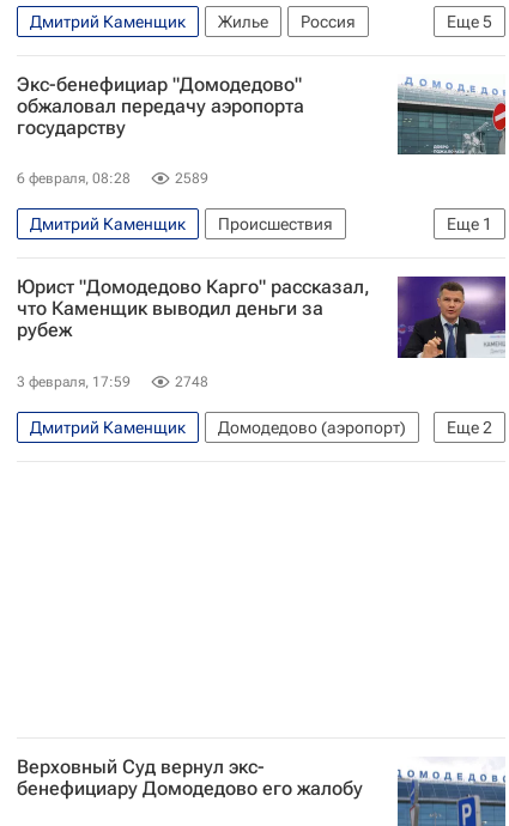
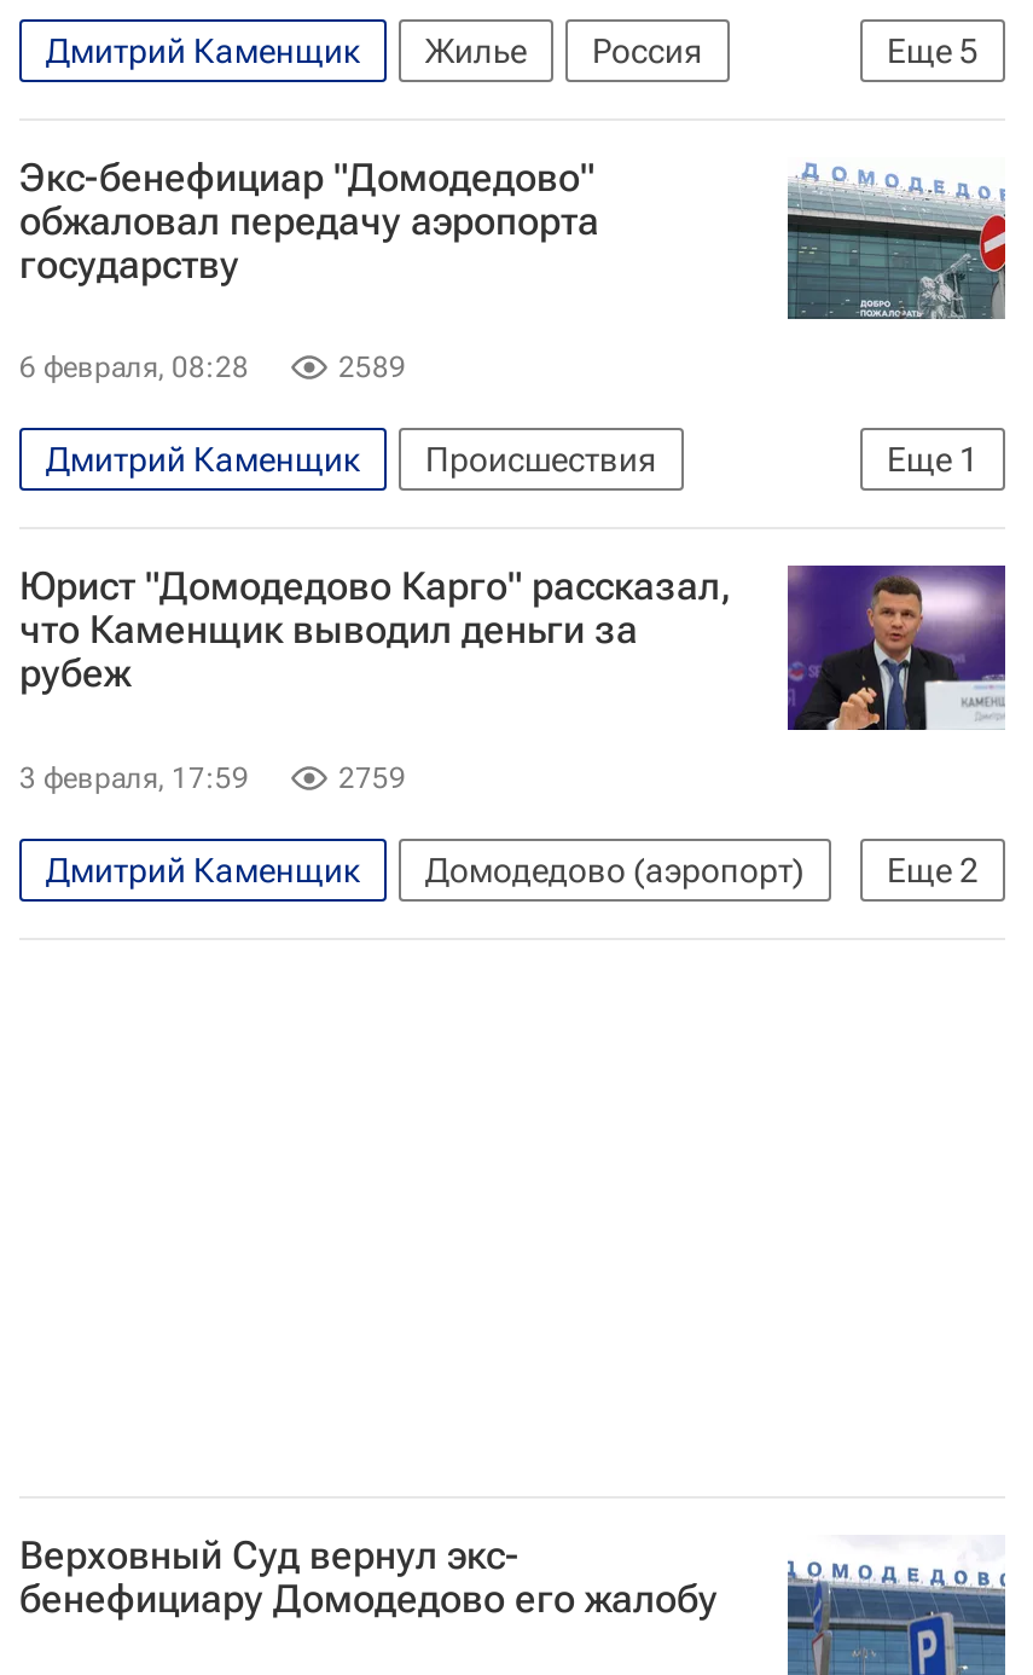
- 2748
+ 2759
